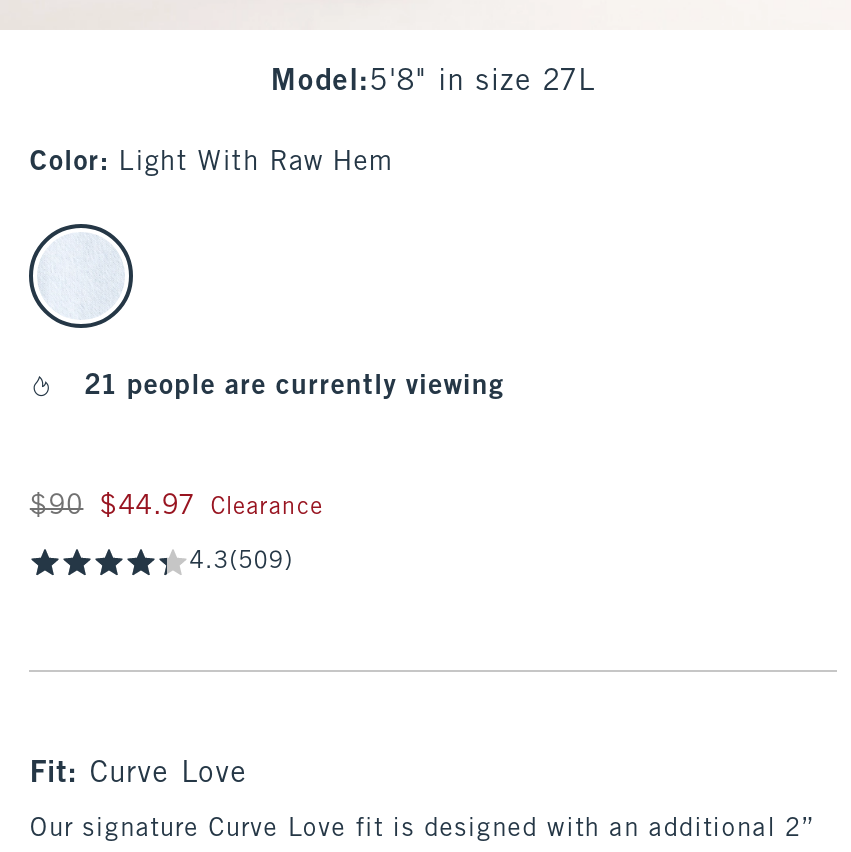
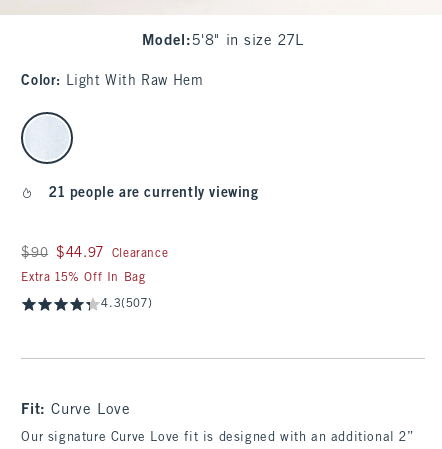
- 4.3(509)
+ Extra 15% Off In Bag
+ 4.3(507)
